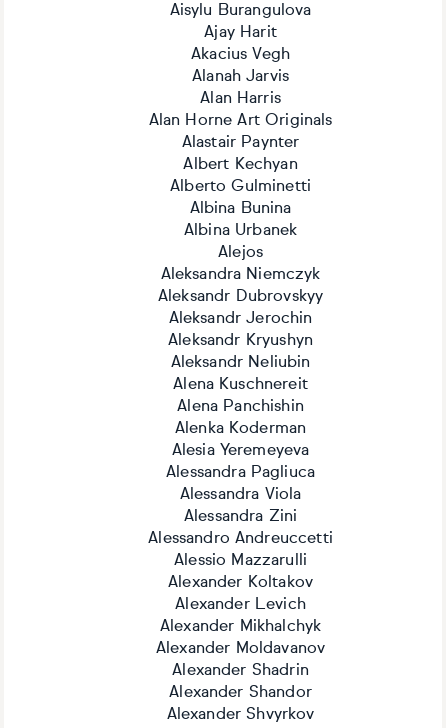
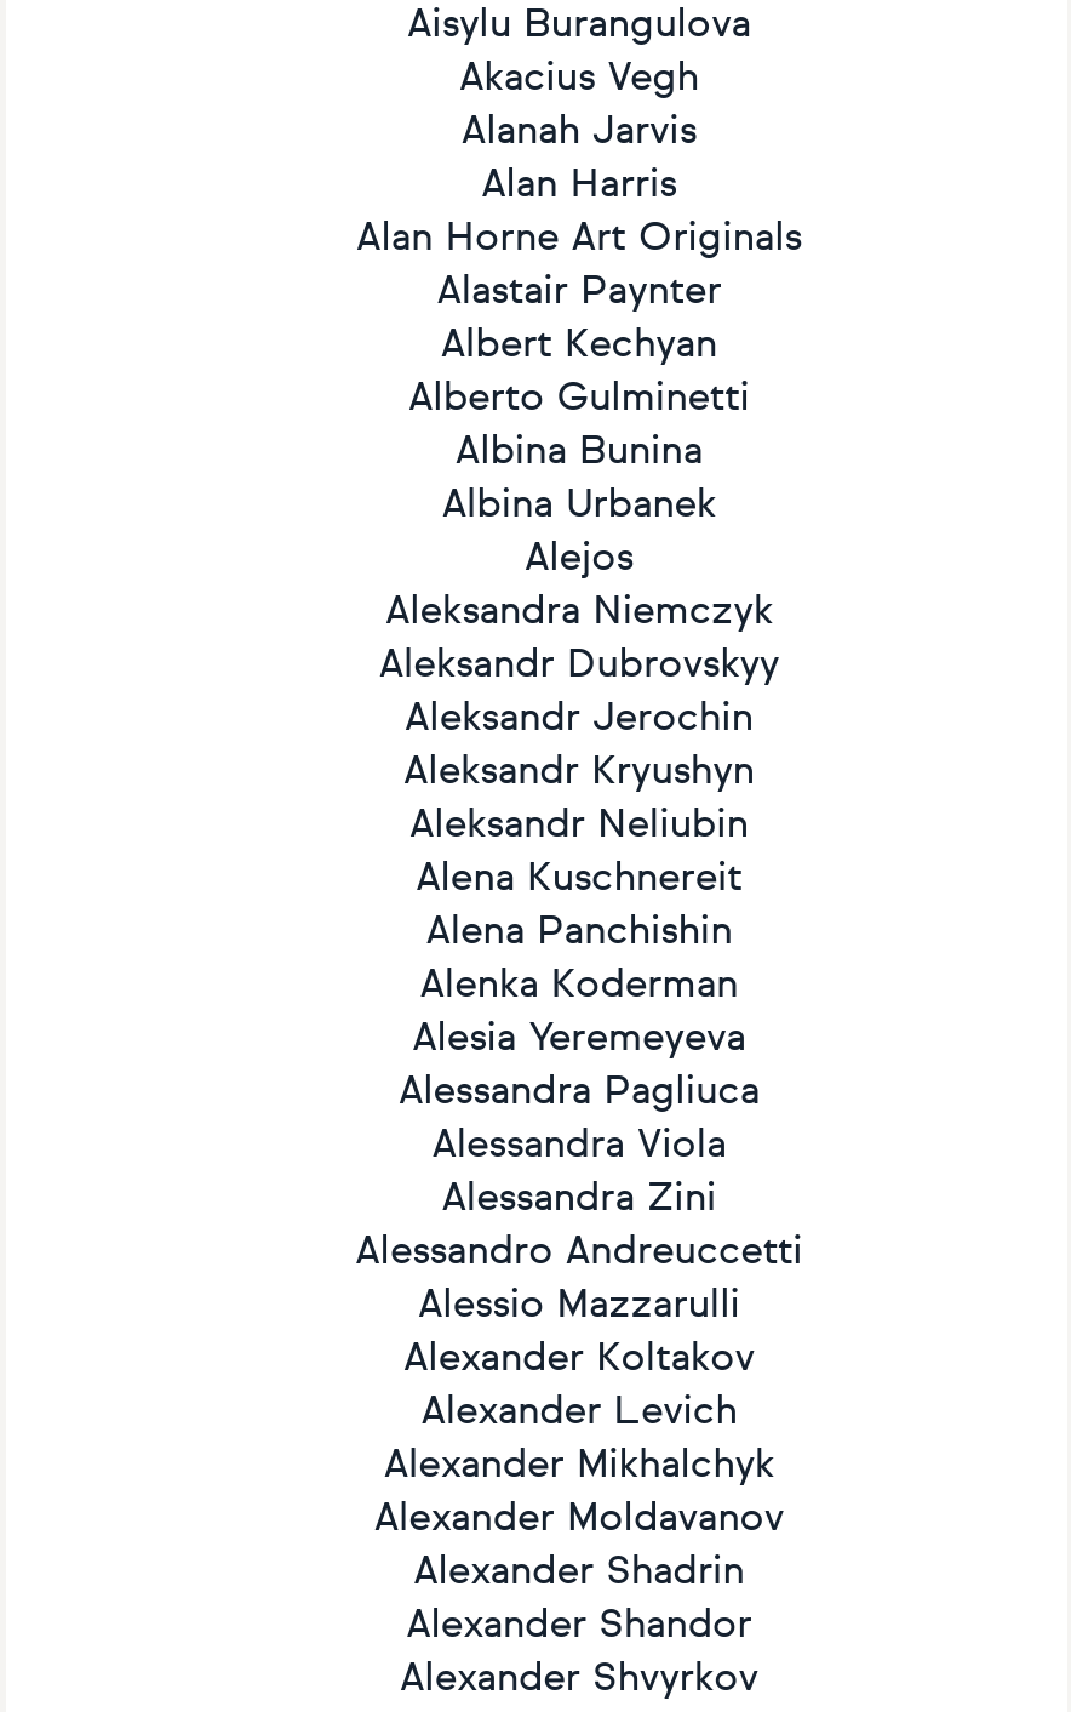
- Ajay Harit
